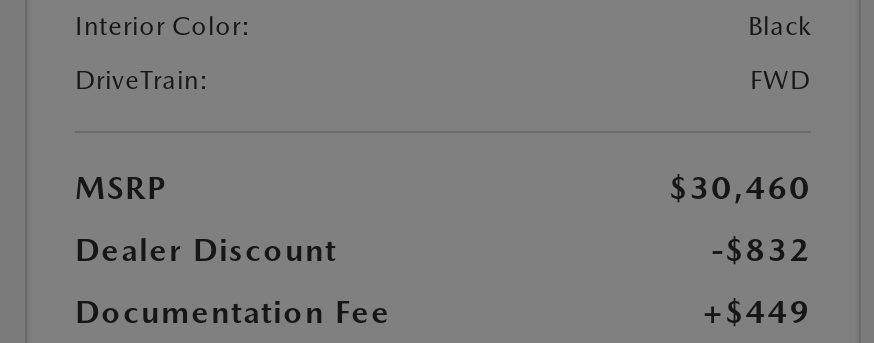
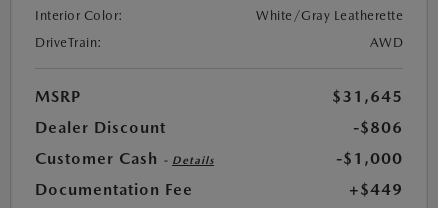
- Black
+ White/Gray Leatherette

- FWD
+ AWD

- $30,460
+ $31,645

- -$832
+ -$806
+ Customer Cash - Details
+ -$1,000
